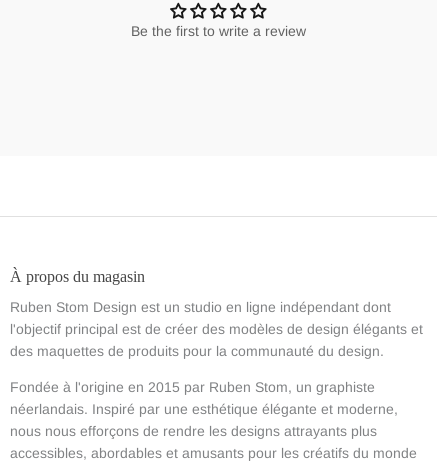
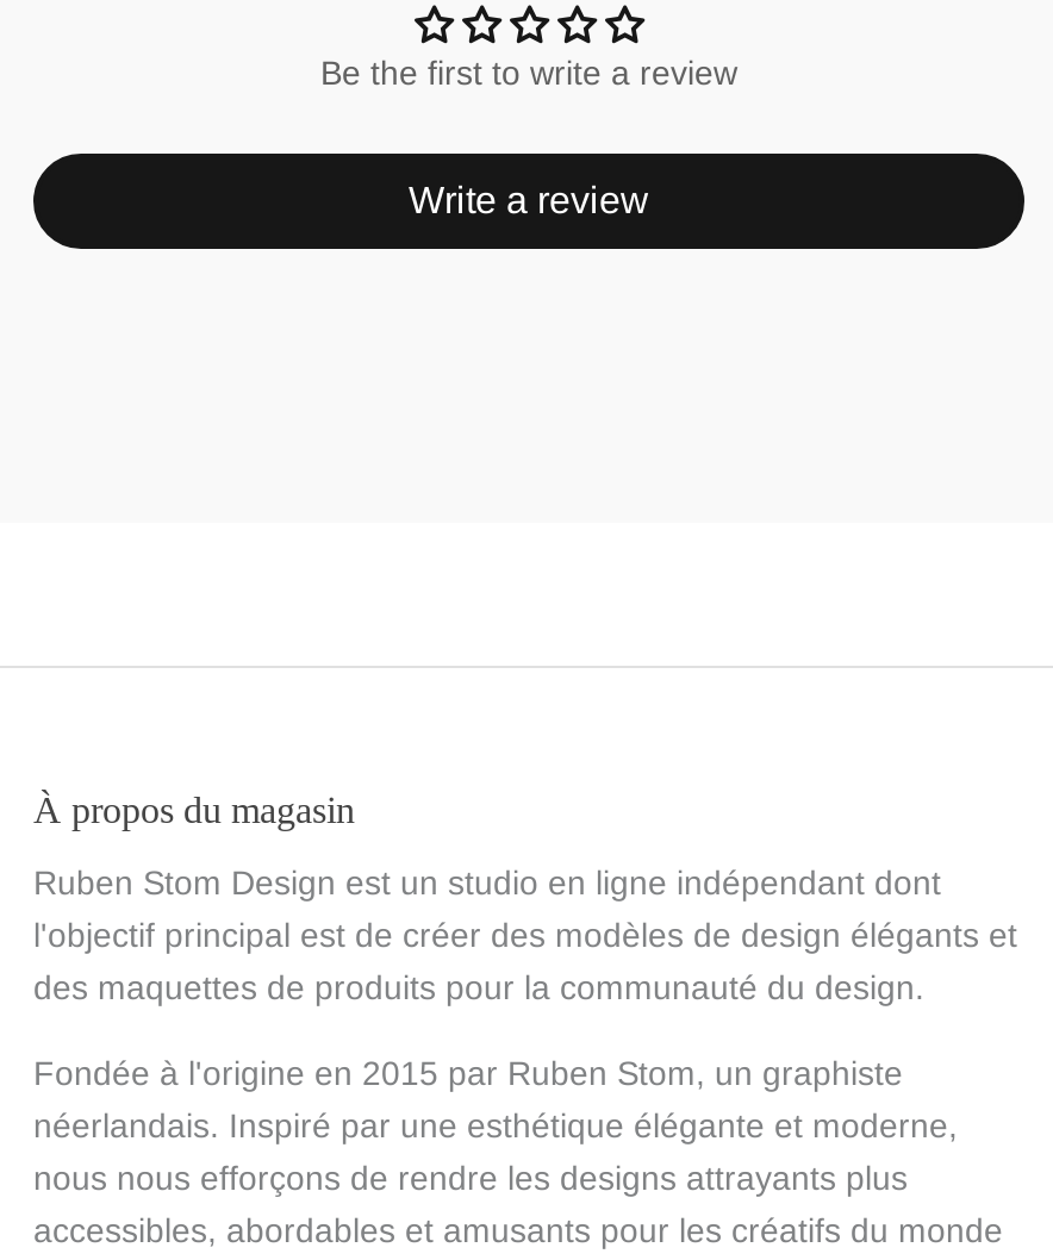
+ Write a review
